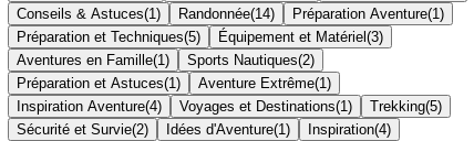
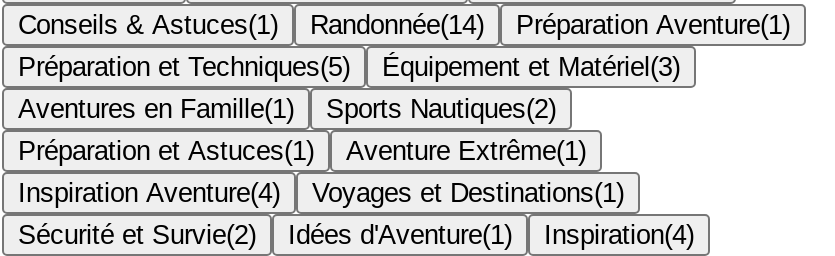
- Trekking(5)
